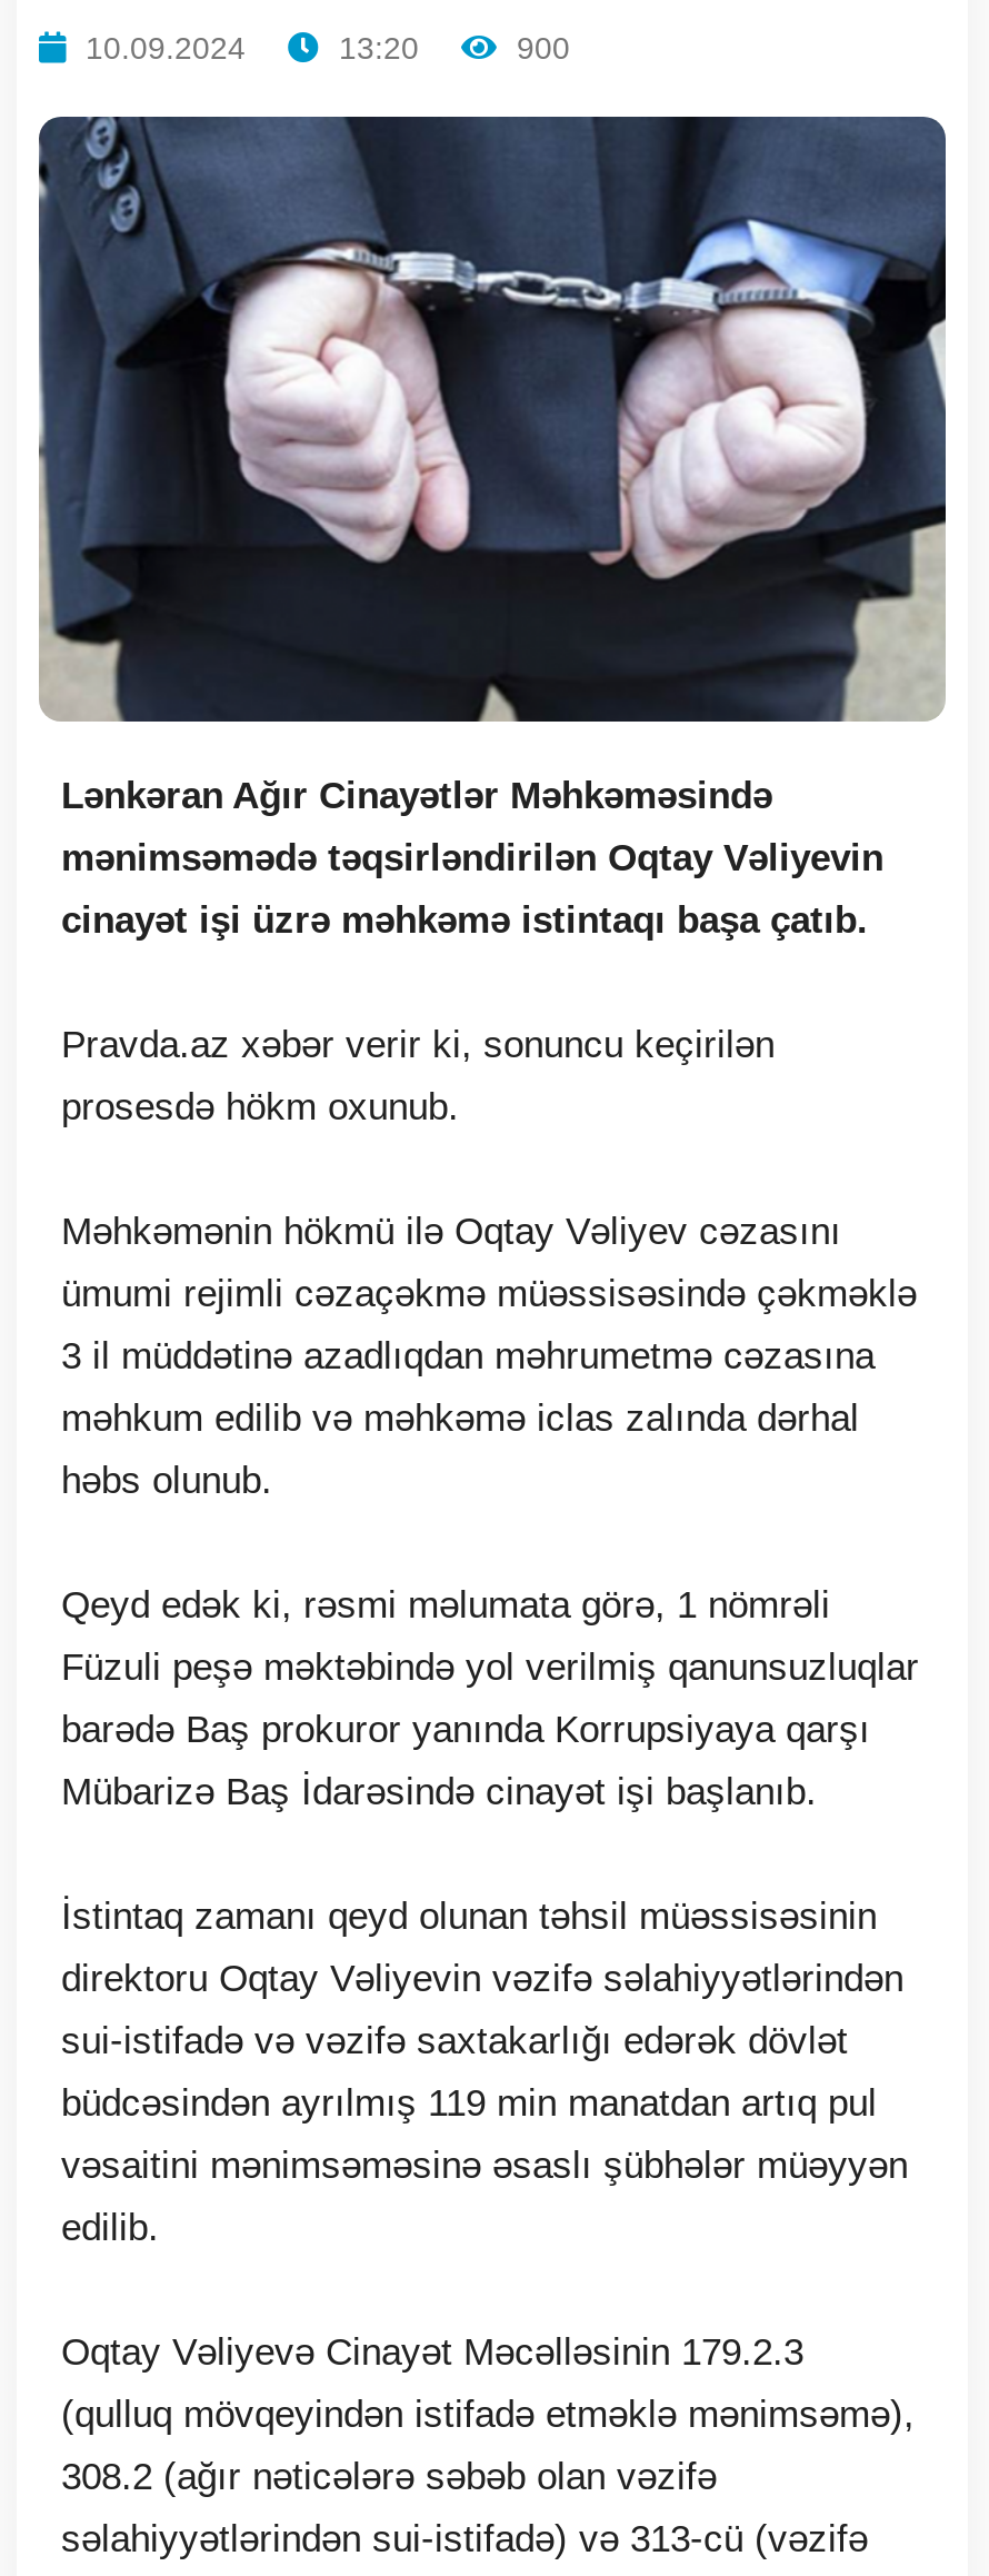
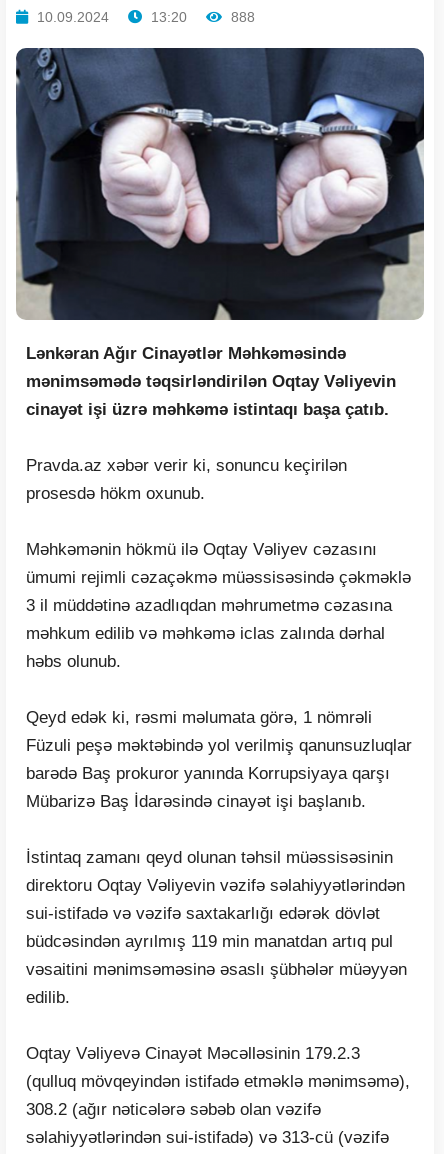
- 900
+ 888
